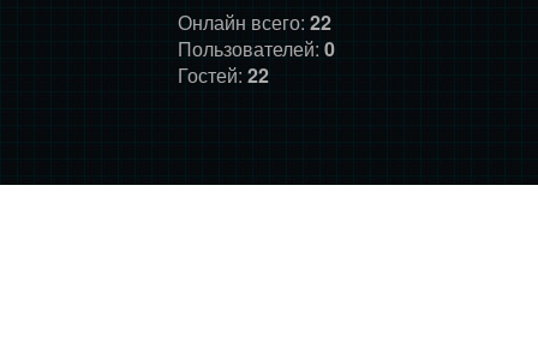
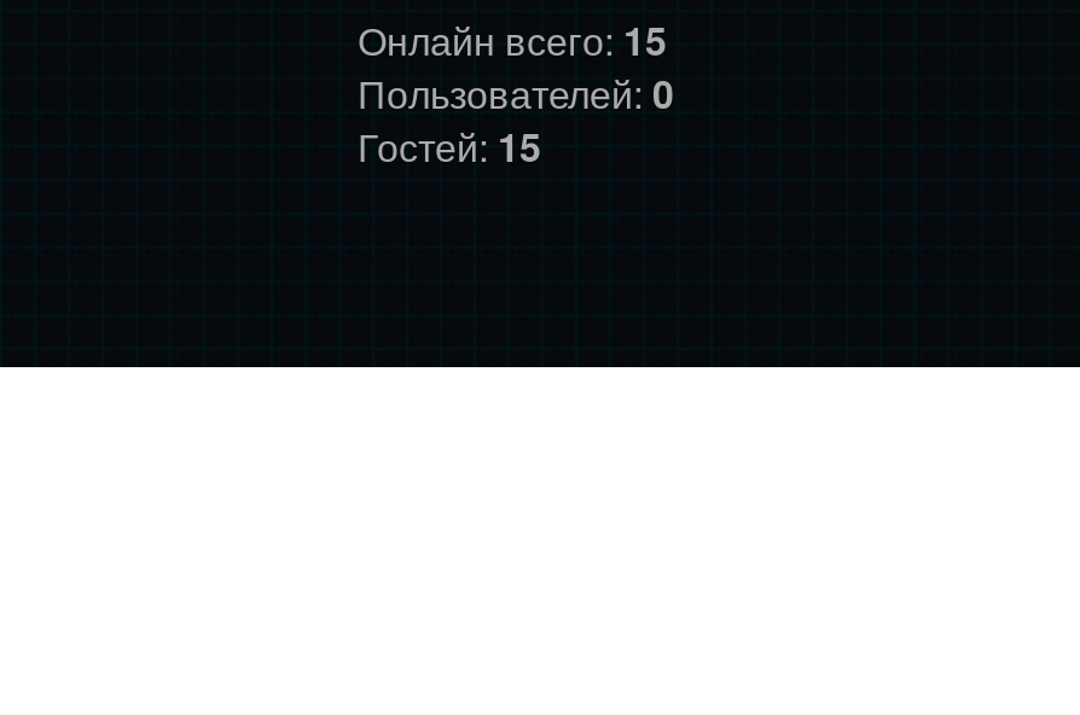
- Онлайн всего: 22
+ Онлайн всего: 15

- Гостей: 22
+ Гостей: 15
